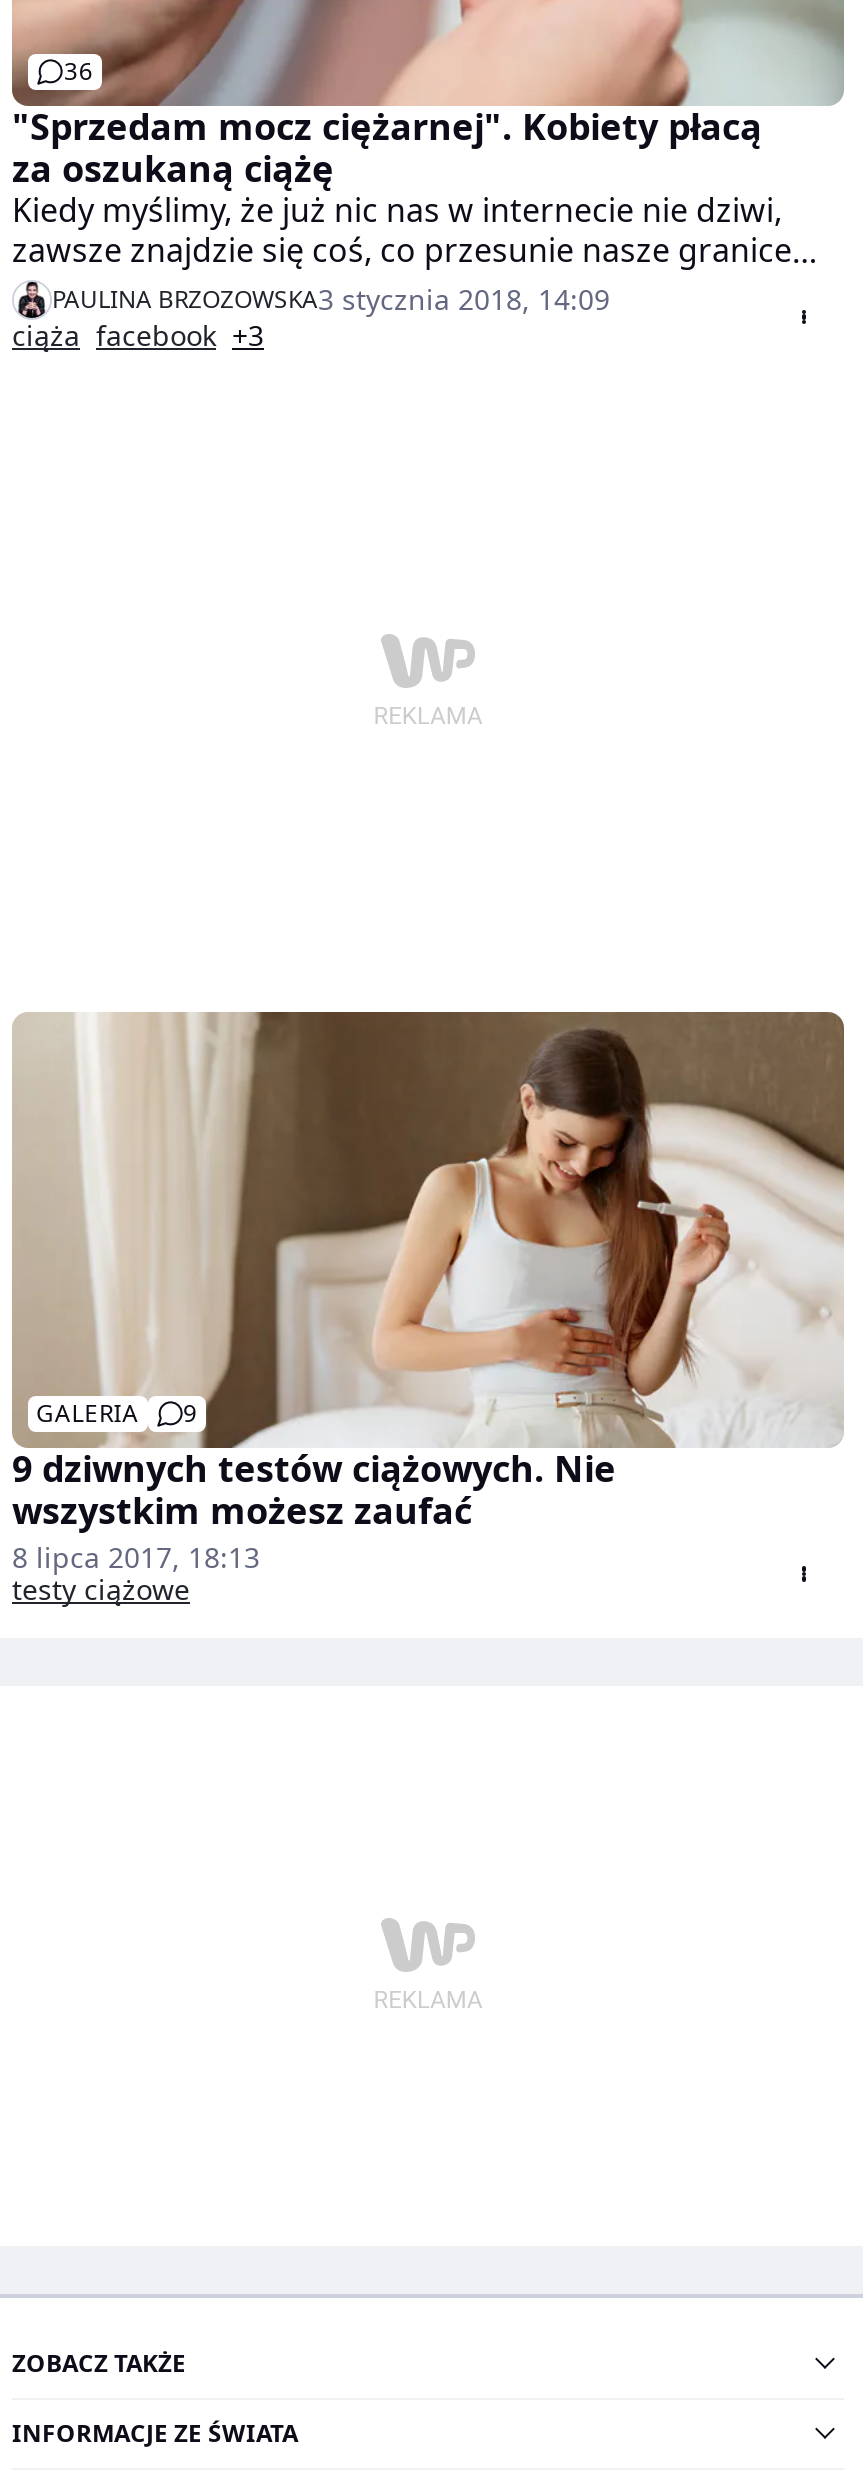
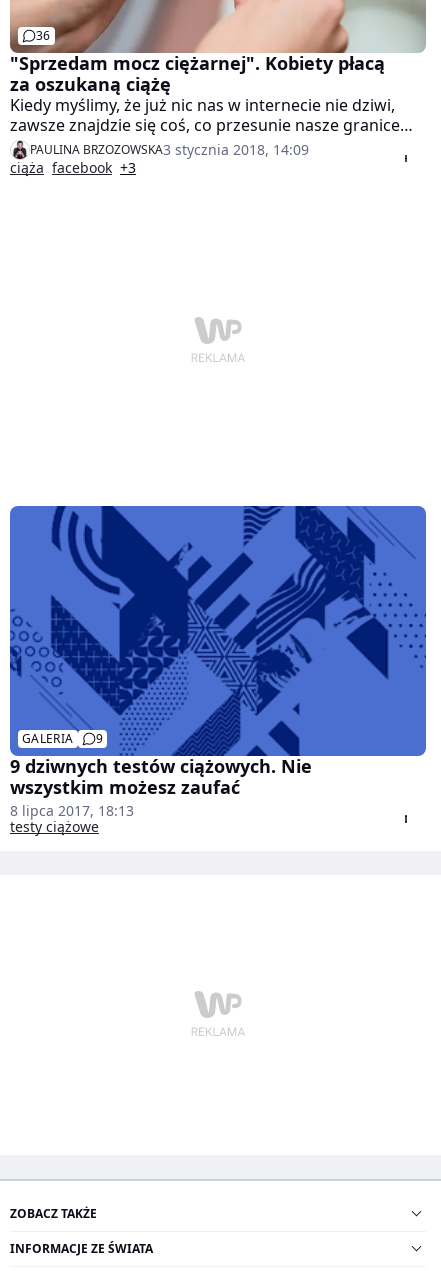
- [image]
+ [image]
